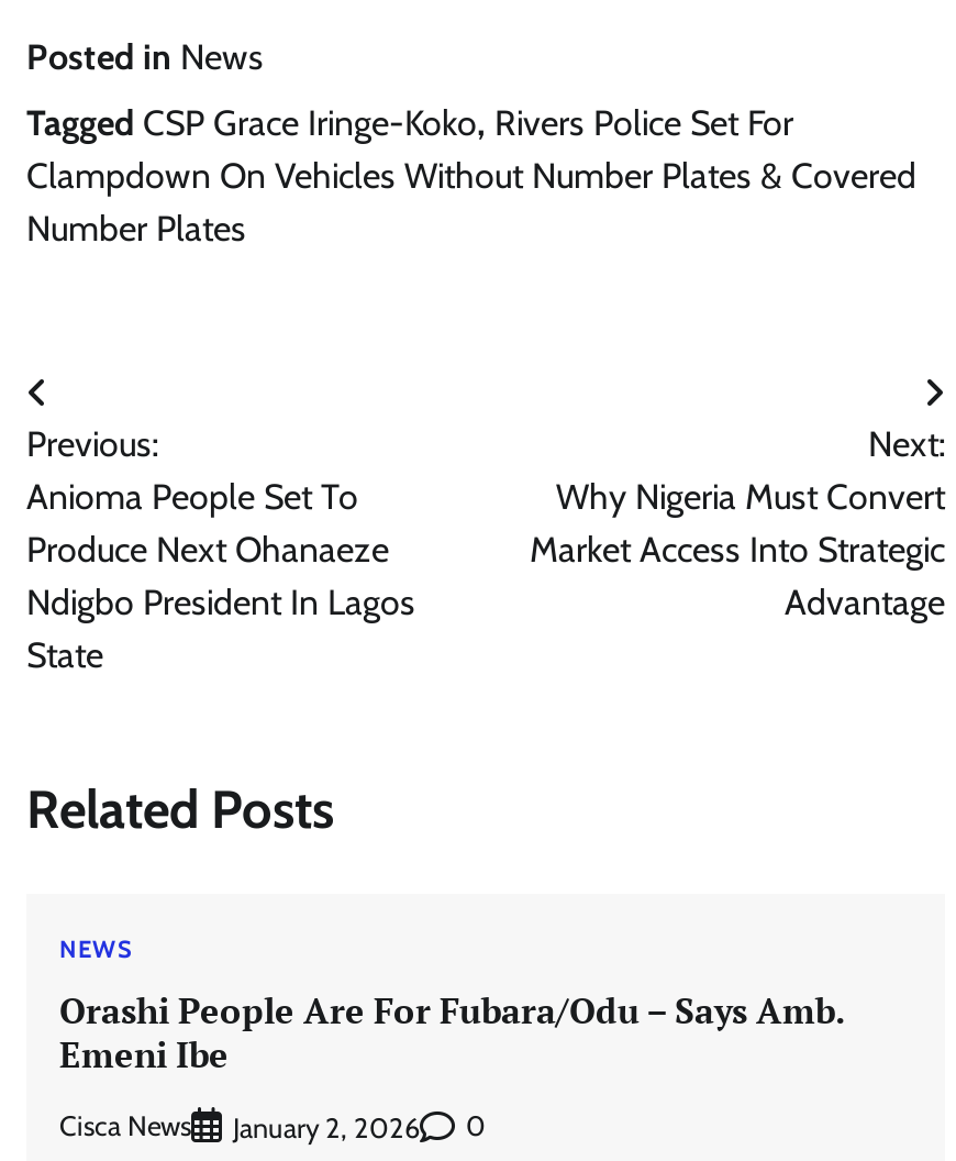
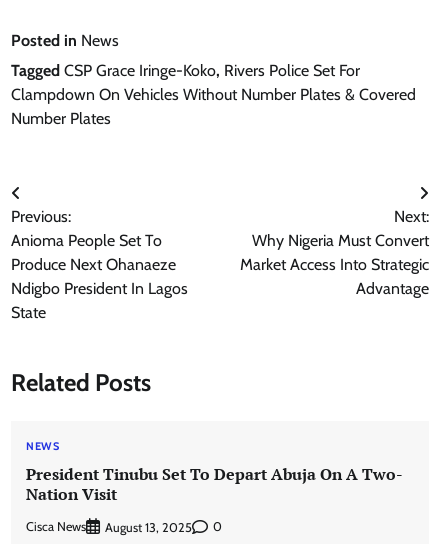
- Orashi People Are For Fubara/Odu – Says Amb.
- Emeni Ibe
+ President Tinubu Set To Depart Abuja On A Two-
+ Nation Visit

- January 2, 2026
+ August 13, 2025
